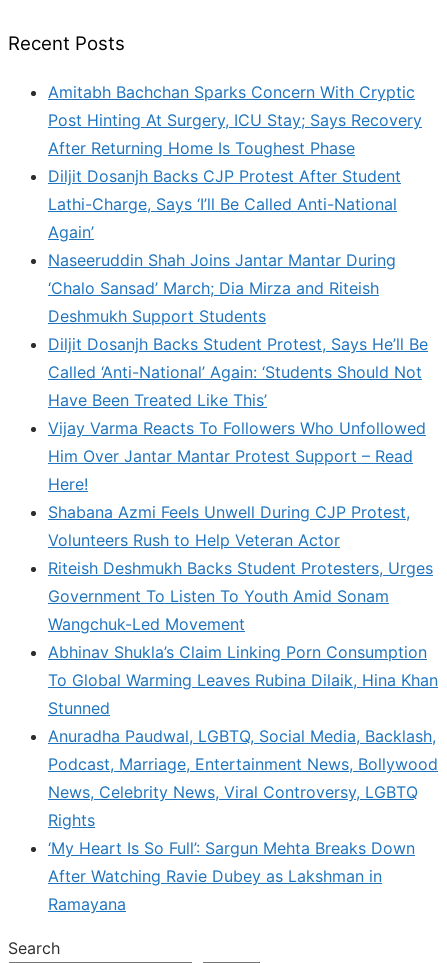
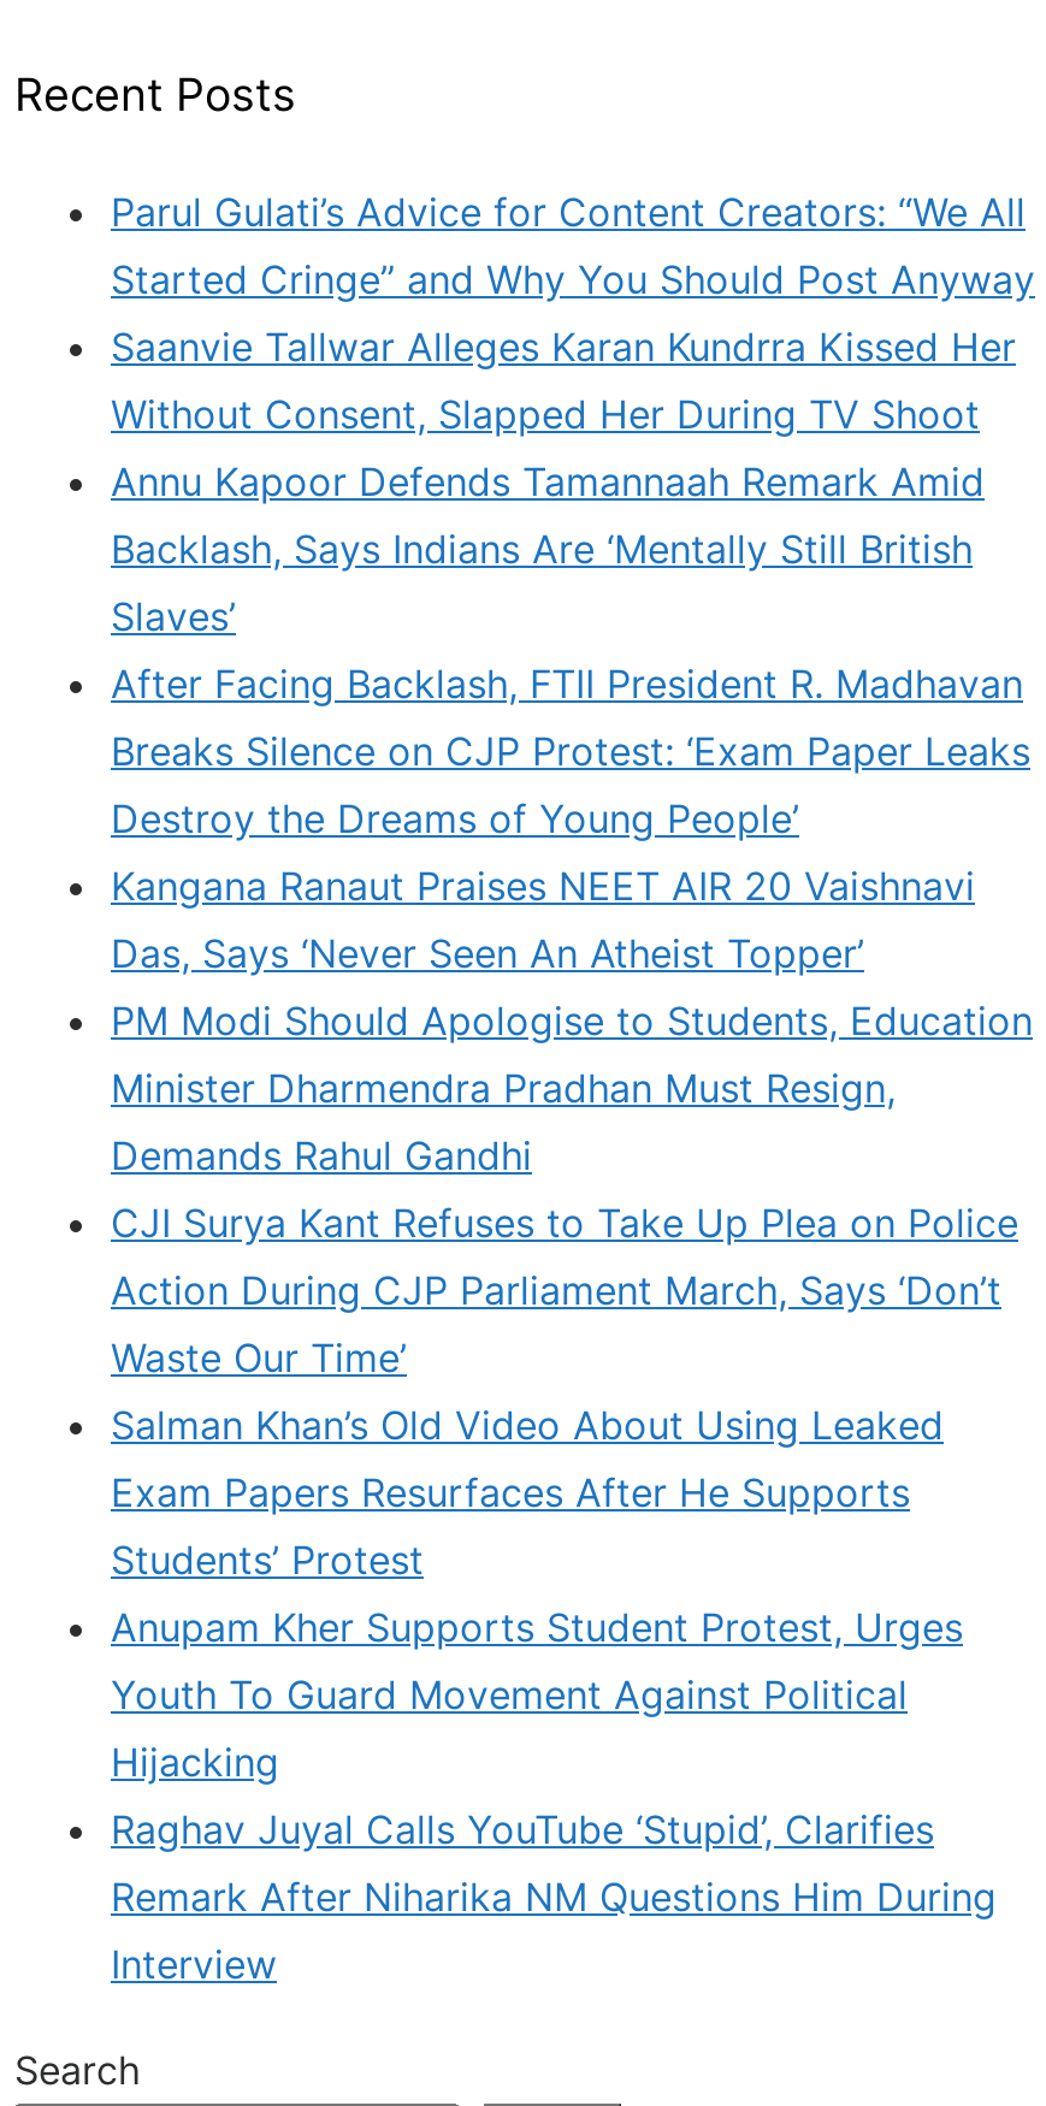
- Amitabh Bachchan Sparks Concern With Cryptic
- Post Hinting At Surgery, ICU Stay; Says Recovery
- After Returning Home Is Toughest Phase
- Diljit Dosanjh Backs CJP Protest After Student
- Lathi-Charge, Says ‘I’ll Be Called Anti-National
- Again’
- Naseeruddin Shah Joins Jantar Mantar During
- ‘Chalo Sansad’ March; Dia Mirza and Riteish
- Deshmukh Support Students
- Diljit Dosanjh Backs Student Protest, Says He’ll Be
- Called ‘Anti-National’ Again: ‘Students Should Not
- Have Been Treated Like This’
- Vijay Varma Reacts To Followers Who Unfollowed
- Him Over Jantar Mantar Protest Support – Read
- Here!
- Shabana Azmi Feels Unwell During CJP Protest,
- Volunteers Rush to Help Veteran Actor
- Riteish Deshmukh Backs Student Protesters, Urges
- Government To Listen To Youth Amid Sonam
- Wangchuk-Led Movement
- Abhinav Shukla’s Claim Linking Porn Consumption
- To Global Warming Leaves Rubina Dilaik, Hina Khan
- Stunned
- Anuradha Paudwal, LGBTQ, Social Media, Backlash,
- Podcast, Marriage, Entertainment News, Bollywood
- News, Celebrity News, Viral Controversy, LGBTQ
- Rights
- ‘My Heart Is So Full’: Sargun Mehta Breaks Down
- After Watching Ravie Dubey as Lakshman in
- Ramayana
+ Parul Gulati’s Advice for Content Creators: “We All
+ Started Cringe” and Why You Should Post Anyway
+ Saanvie Tallwar Alleges Karan Kundrra Kissed Her
+ Without Consent, Slapped Her During TV Shoot
+ Annu Kapoor Defends Tamannaah Remark Amid
+ Backlash, Says Indians Are ‘Mentally Still British
+ Slaves’
+ After Facing Backlash, FTII President R. Madhavan
+ Breaks Silence on CJP Protest: ‘Exam Paper Leaks
+ Destroy the Dreams of Young People’
+ Kangana Ranaut Praises NEET AIR 20 Vaishnavi
+ Das, Says ‘Never Seen An Atheist Topper’
+ PM Modi Should Apologise to Students, Education
+ Minister Dharmendra Pradhan Must Resign,
+ Demands Rahul Gandhi
+ CJI Surya Kant Refuses to Take Up Plea on Police
+ Action During CJP Parliament March, Says ‘Don’t
+ Waste Our Time’
+ Salman Khan’s Old Video About Using Leaked
+ Exam Papers Resurfaces After He Supports
+ Students’ Protest
+ Anupam Kher Supports Student Protest, Urges
+ Youth To Guard Movement Against Political
+ Hijacking
+ Raghav Juyal Calls YouTube ‘Stupid’, Clarifies
+ Remark After Niharika NM Questions Him During
+ Interview
